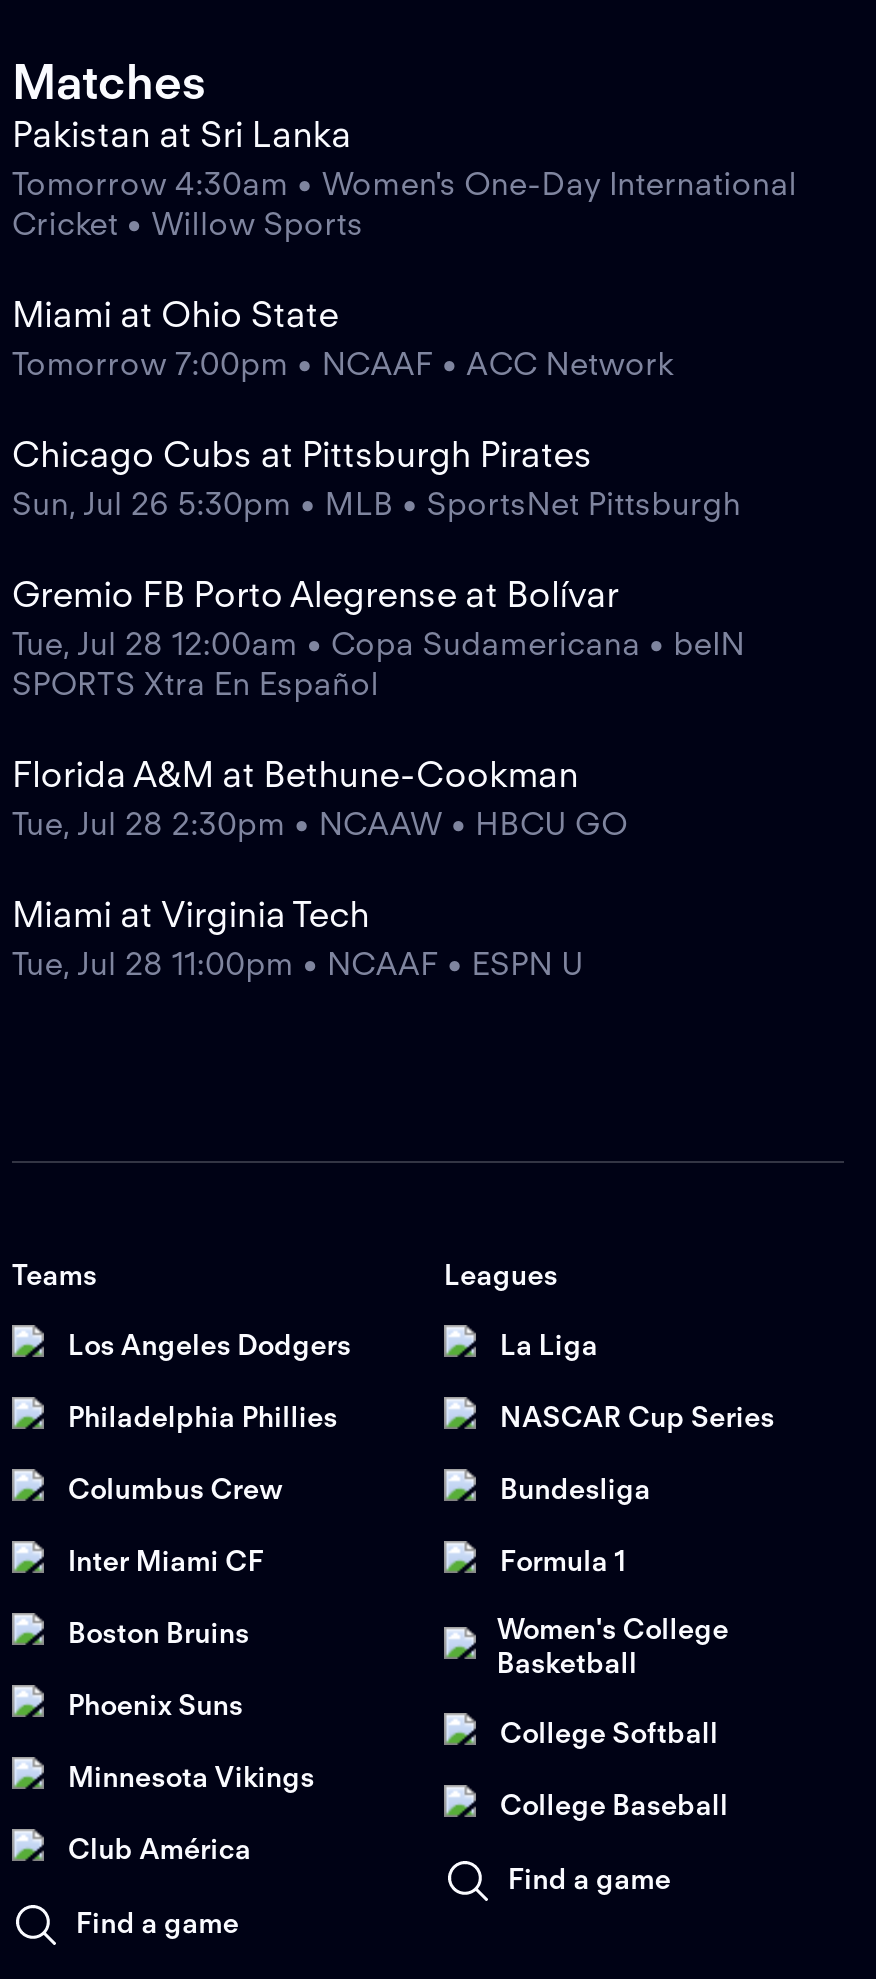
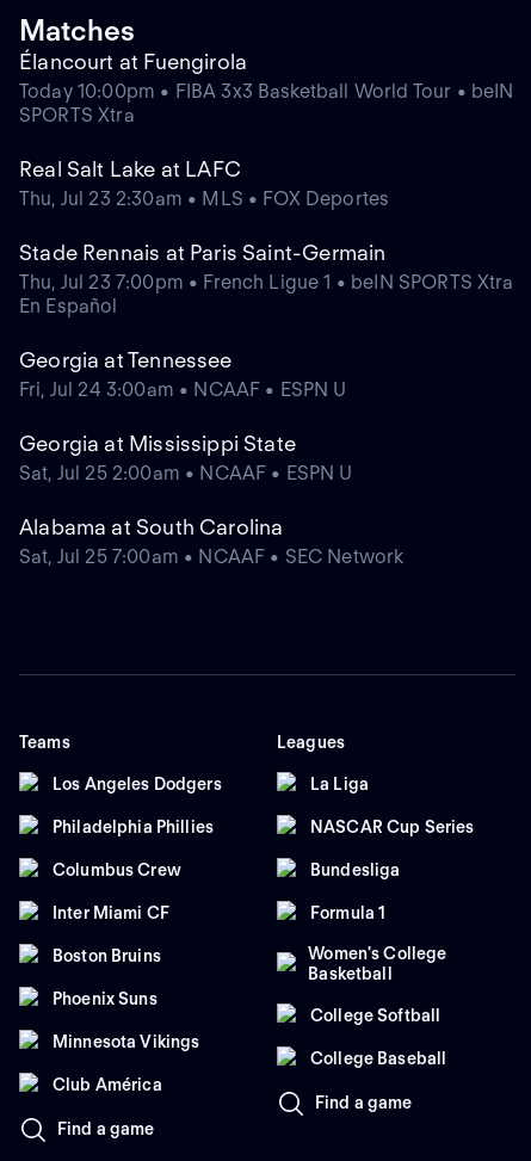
- Pakistan at Sri Lanka
- Tomorrow 4:30am • Women's One-Day International
- Cricket • Willow Sports
+ Élancourt at Fuengirola
+ Today 10:00pm • FIBA 3x3 Basketball World Tour • beIN
+ SPORTS Xtra

- Miami at Ohio State
- Tomorrow 7:00pm • NCAAF • ACC Network
+ Real Salt Lake at LAFC
+ Thu, Jul 23 2:30am • MLS • FOX Deportes

- Chicago Cubs at Pittsburgh Pirates
- Sun, Jul 26 5:30pm • MLB • SportsNet Pittsburgh
+ Stade Rennais at Paris Saint-Germain
+ Thu, Jul 23 7:00pm • French Ligue 1 • beIN SPORTS Xtra
+ En Español

- Gremio FB Porto Alegrense at Bolívar
- Tue, Jul 28 12:00am • Copa Sudamericana • beIN
- SPORTS Xtra En Español
+ Georgia at Tennessee
+ Fri, Jul 24 3:00am • NCAAF • ESPN U

- Florida A&M at Bethune-Cookman
- Tue, Jul 28 2:30pm • NCAAW • HBCU GO
+ Georgia at Mississippi State
+ Sat, Jul 25 2:00am • NCAAF • ESPN U

- Miami at Virginia Tech
- Tue, Jul 28 11:00pm • NCAAF • ESPN U
+ Alabama at South Carolina
+ Sat, Jul 25 7:00am • NCAAF • SEC Network
